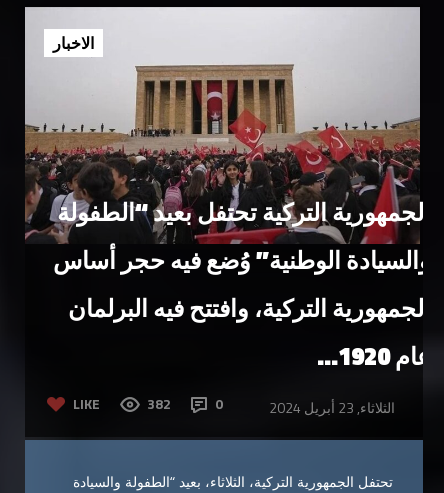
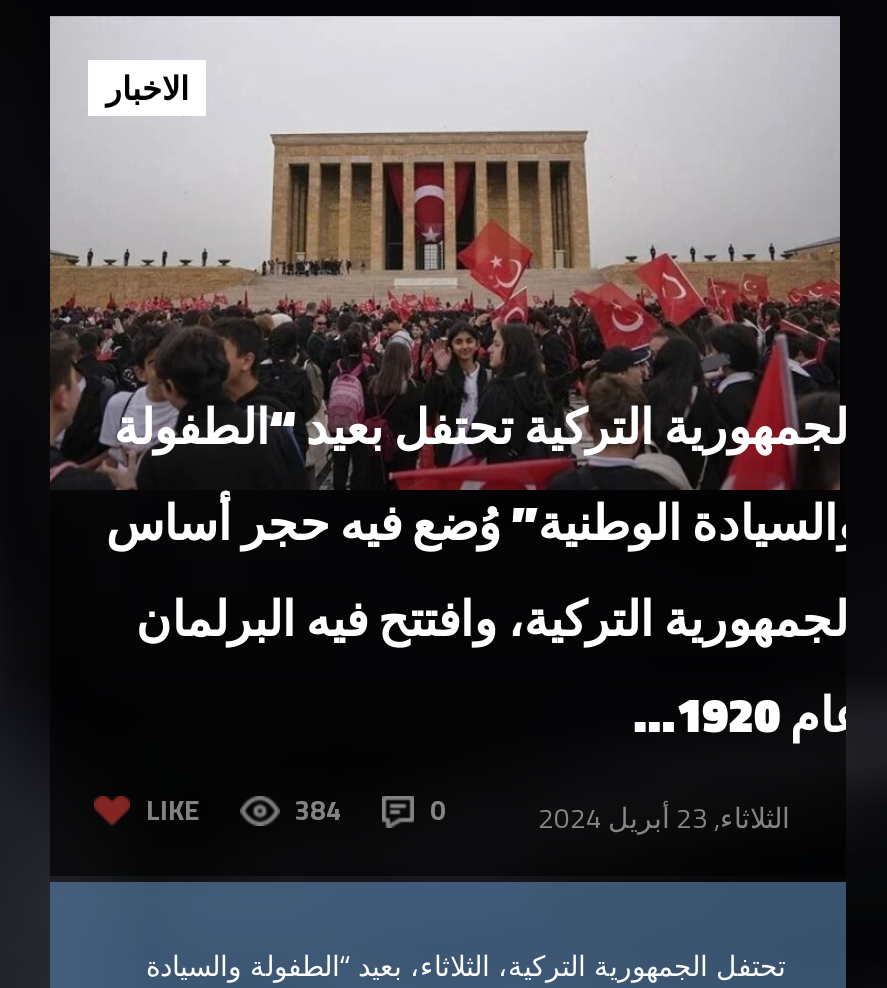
- 382
+ 384
